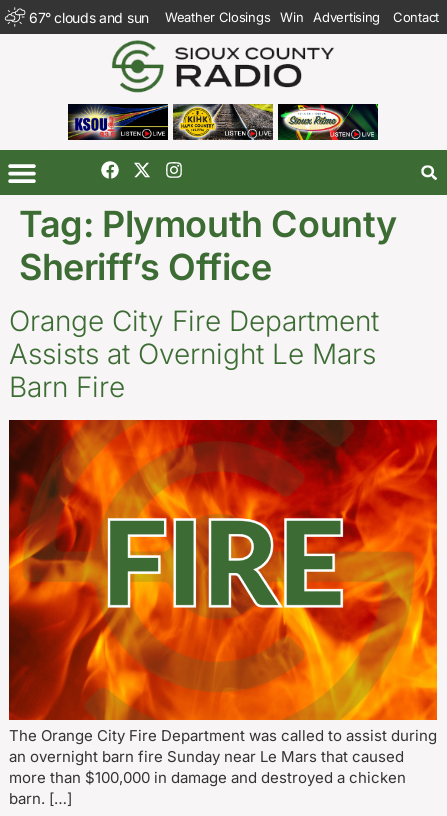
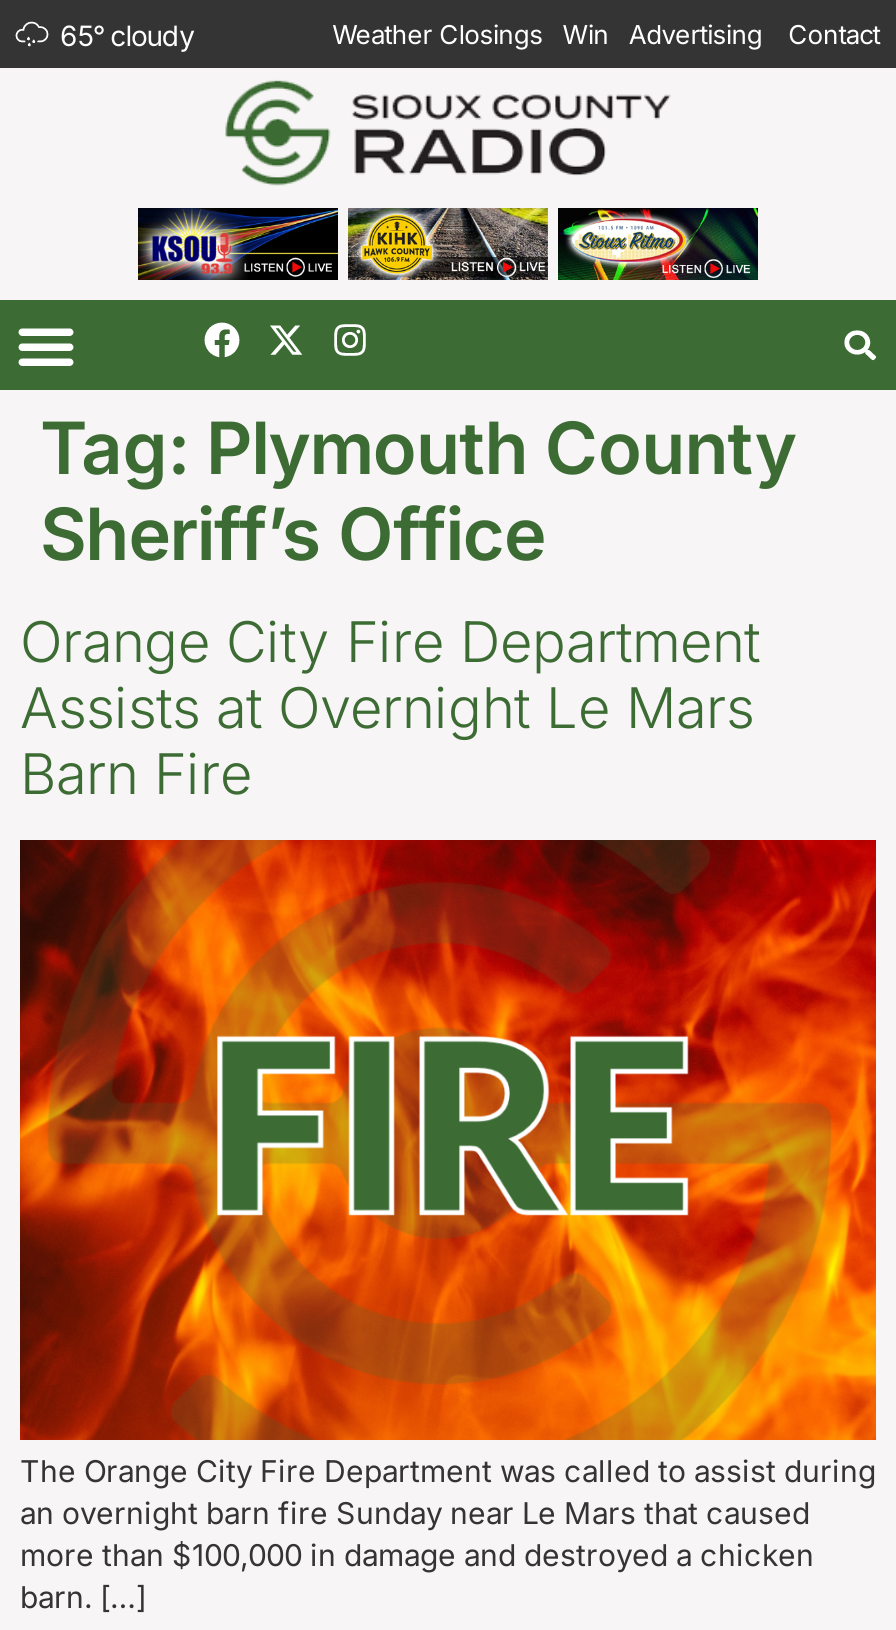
- 67° clouds and sun
+ 65° cloudy
